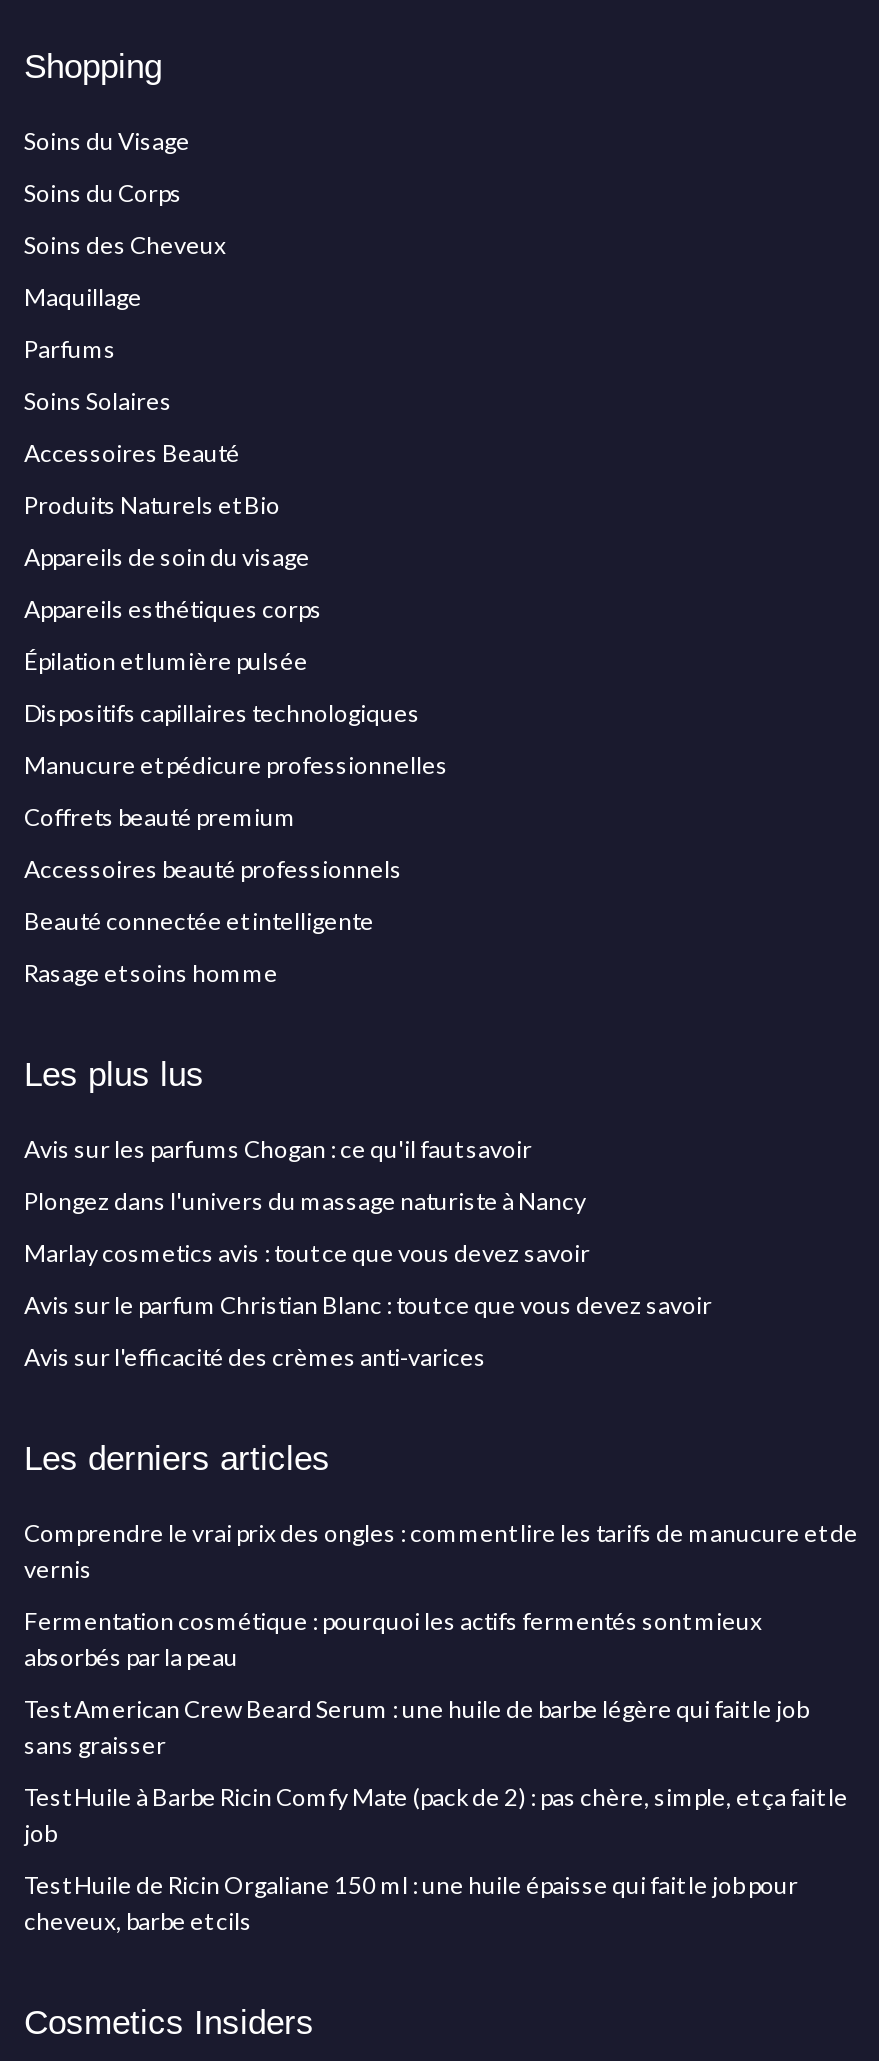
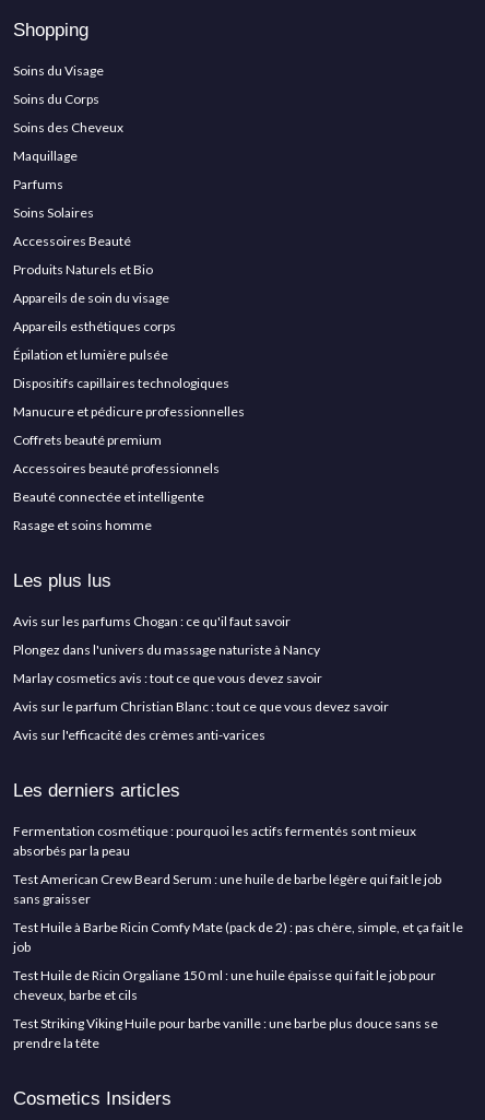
- Comprendre le vrai prix des ongles : comment lire les tarifs de manucure et de
- vernis

moved up: Fermentation cosmétique : pourquoi les actifs fermentés sont mieux | absorbés par la peau | Test American Crew Beard Serum : une huile de barbe légère qui fait le job | sans graisser | Test Huile à Barbe Ricin Comfy Mate (pack de 2) : pas chère, simple, et ça fait le | job | Test Huile de Ricin Orgaliane 150 ml : une huile épaisse qui fait le job pour | cheveux, barbe et cils

+ Test Striking Viking Huile pour barbe vanille : une barbe plus douce sans se
+ prendre la tête
